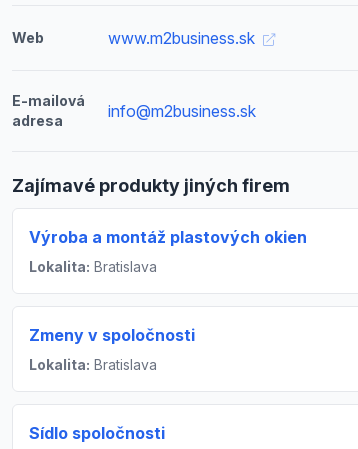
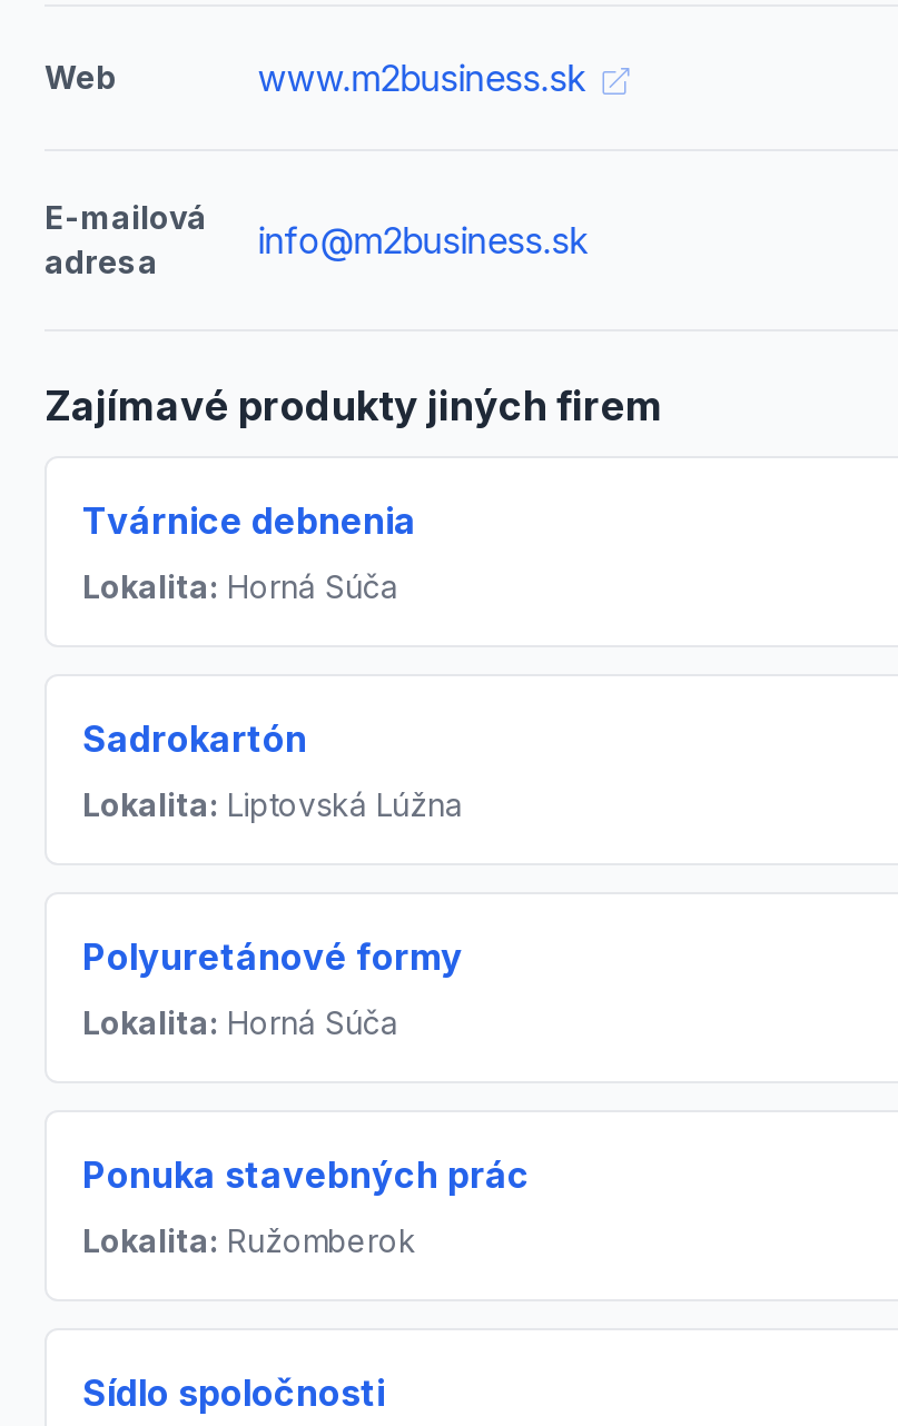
- Výroba a montáž plastových okien
- Lokalita: Bratislava
- Zmeny v spoločnosti
- Lokalita: Bratislava
+ Tvárnice debnenia
+ Lokalita: Horná Súča
+ Sadrokartón
+ Lokalita: Liptovská Lúžna
+ Polyuretánové formy
+ Lokalita: Horná Súča
+ Ponuka stavebných prác
+ Lokalita: Ružomberok
